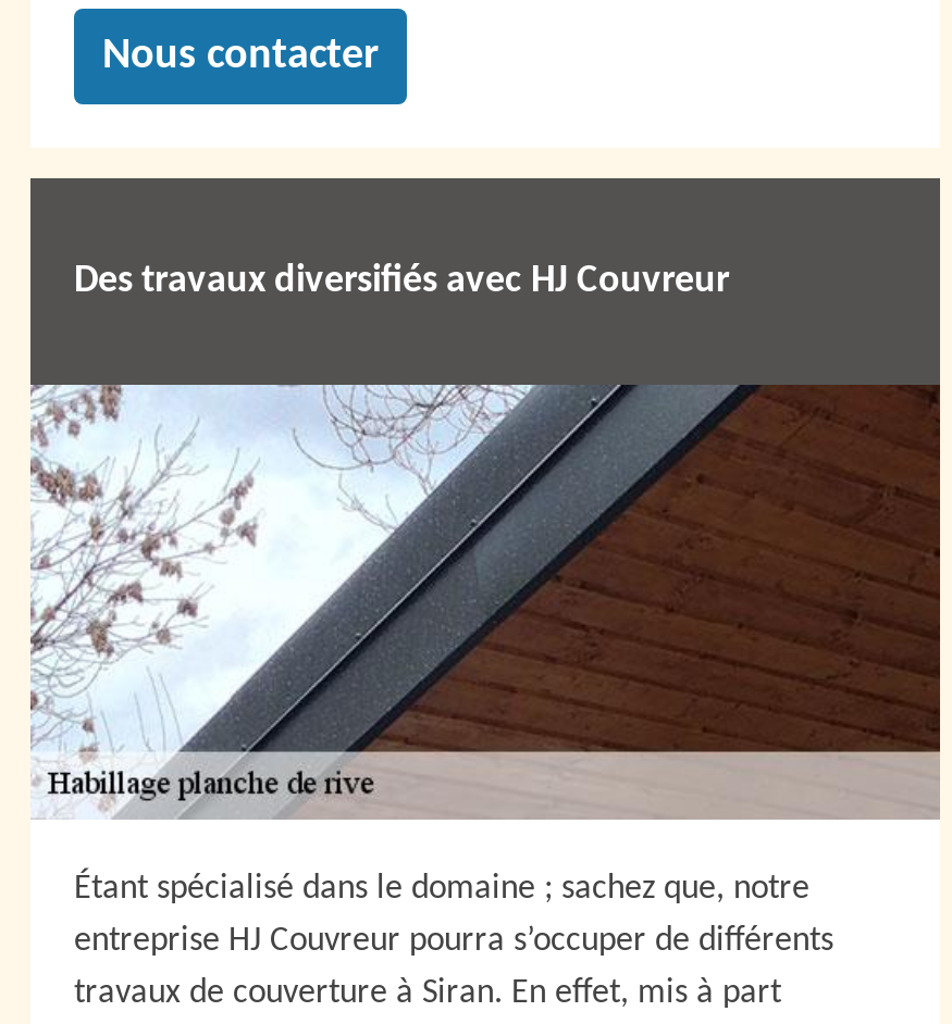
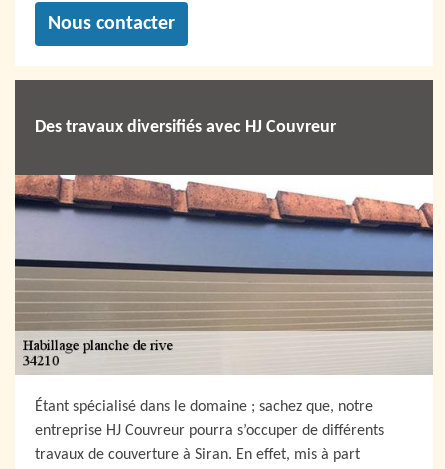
- [image]
+ [image]
